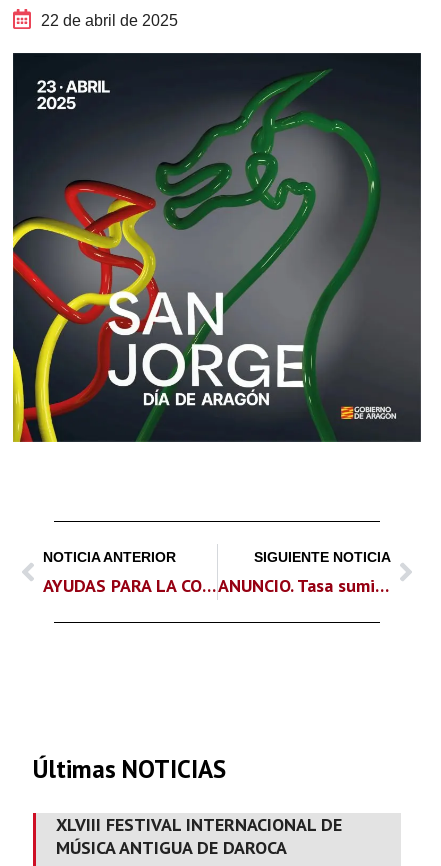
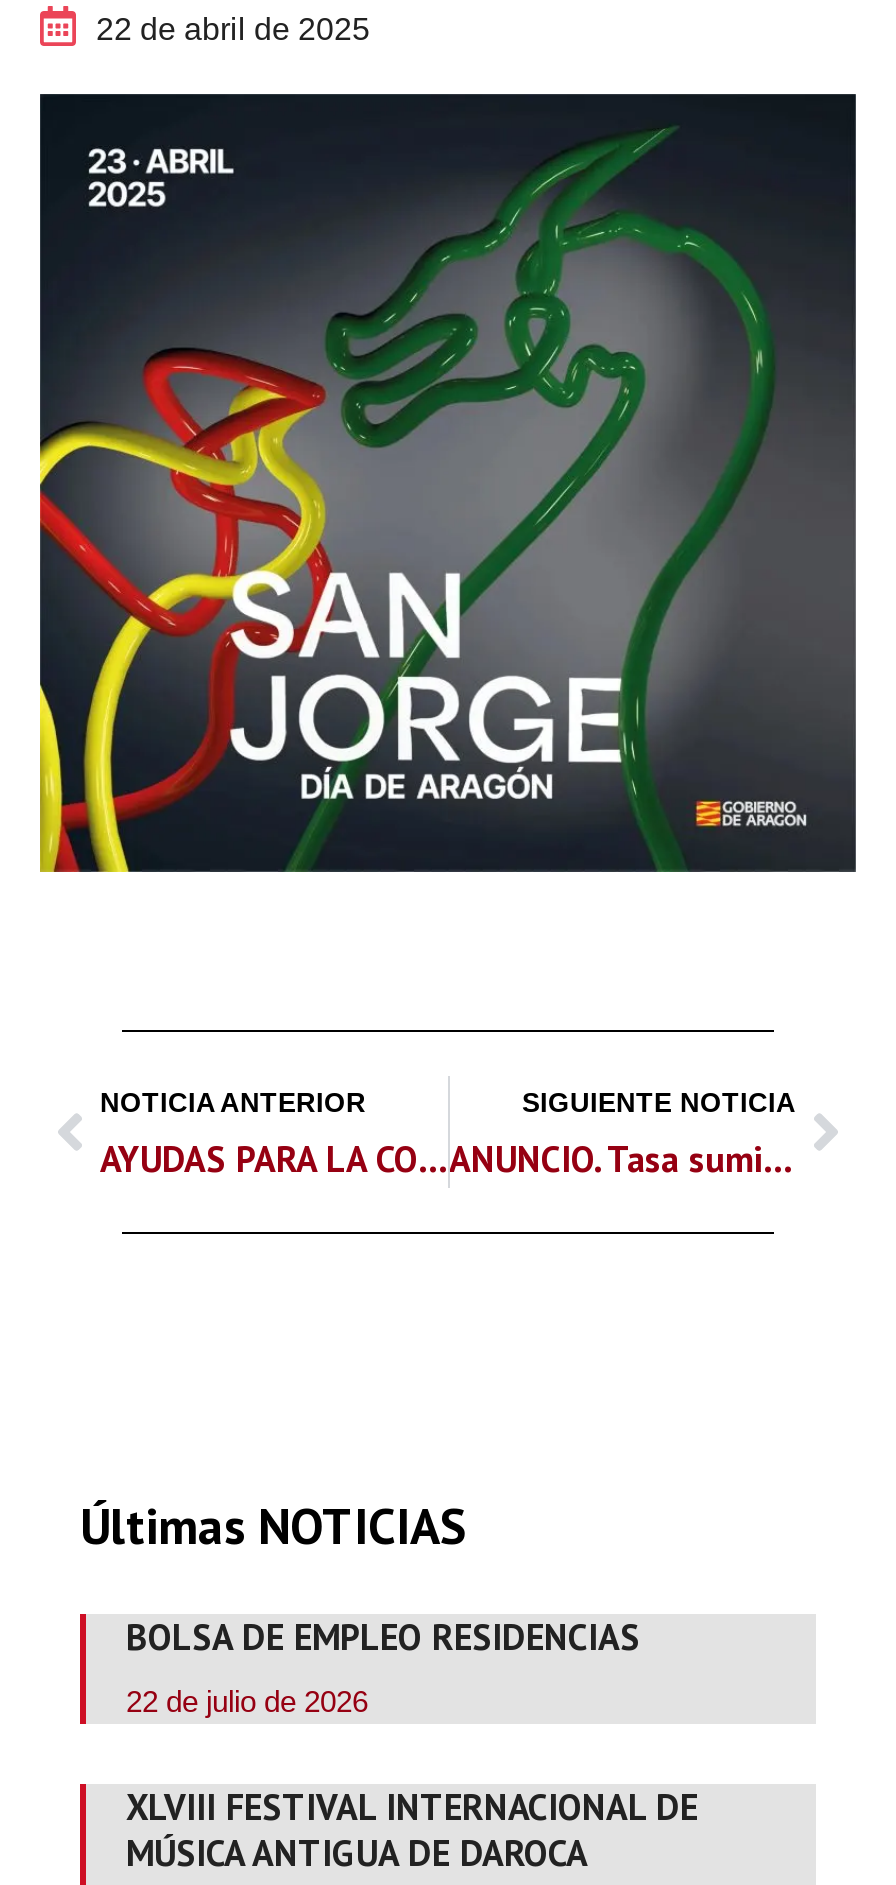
+ BOLSA DE EMPLEO RESIDENCIAS
+ 22 de julio de 2026
